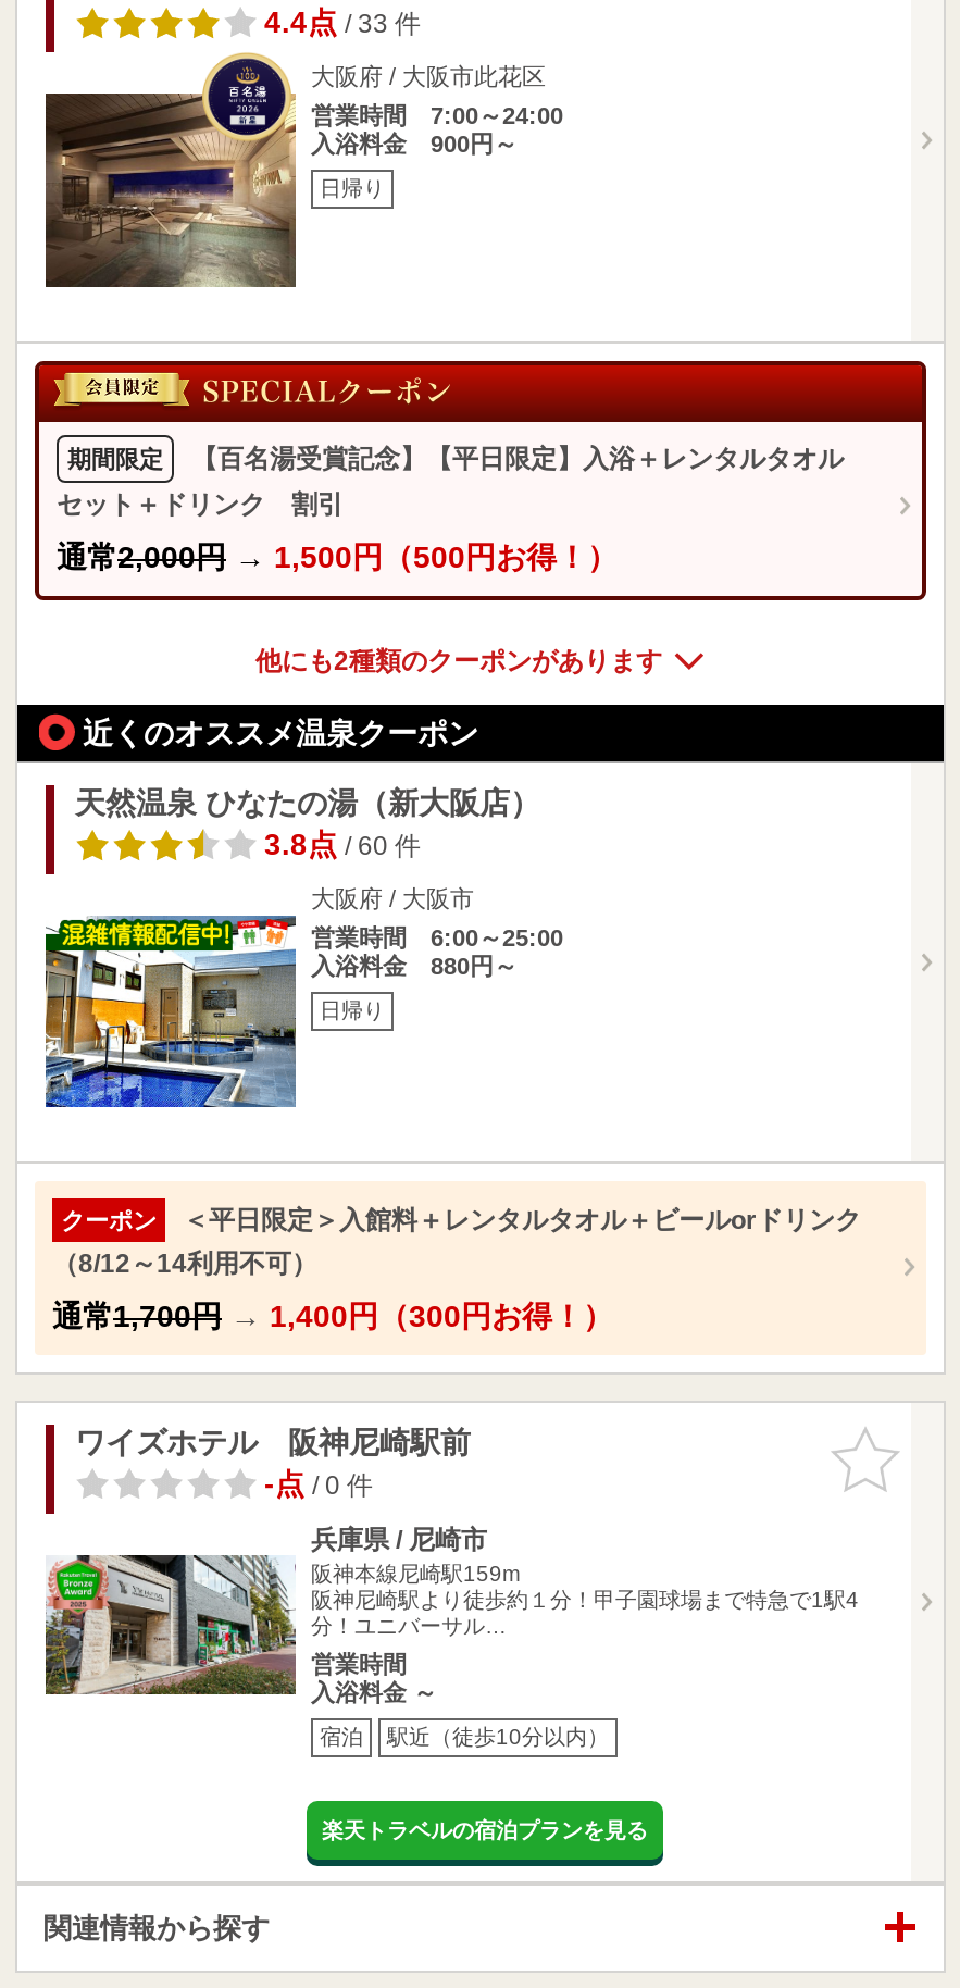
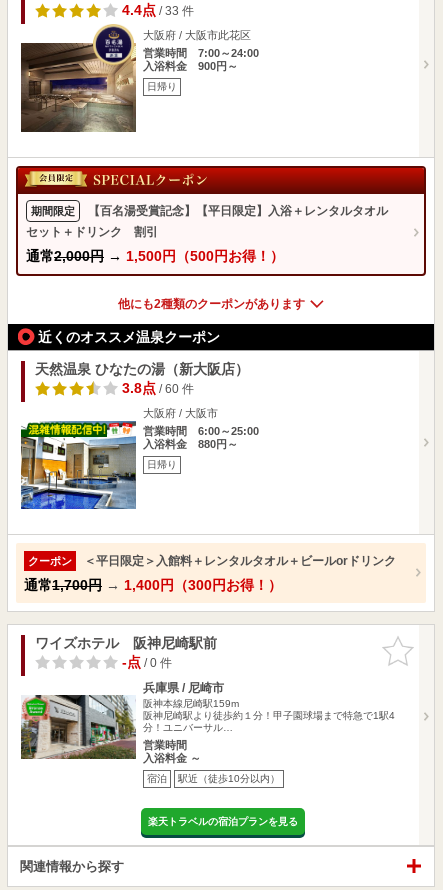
- （8/12～14利用不可）
